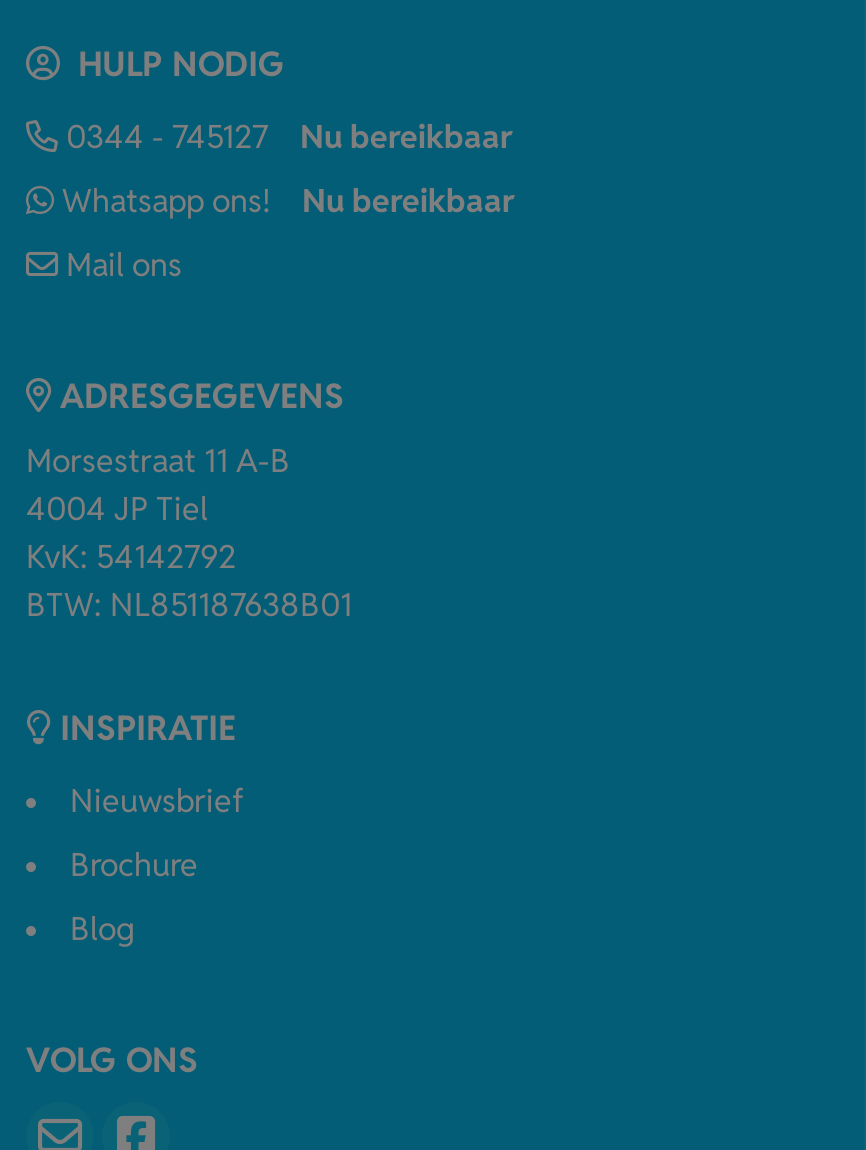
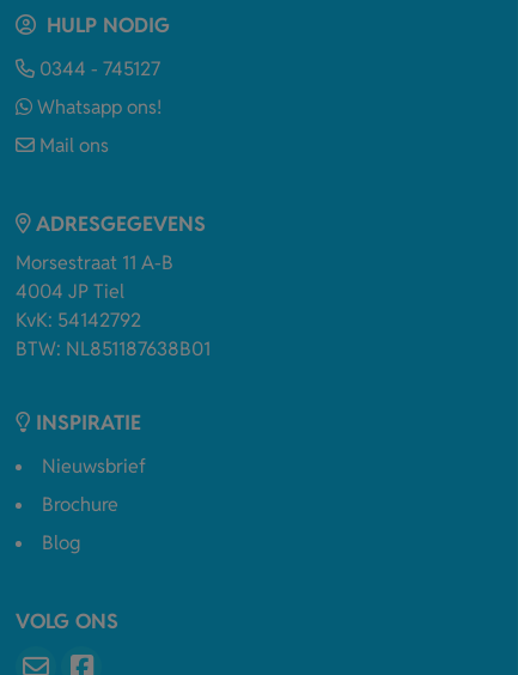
- Nu bereikbaar

- Nu bereikbaar
